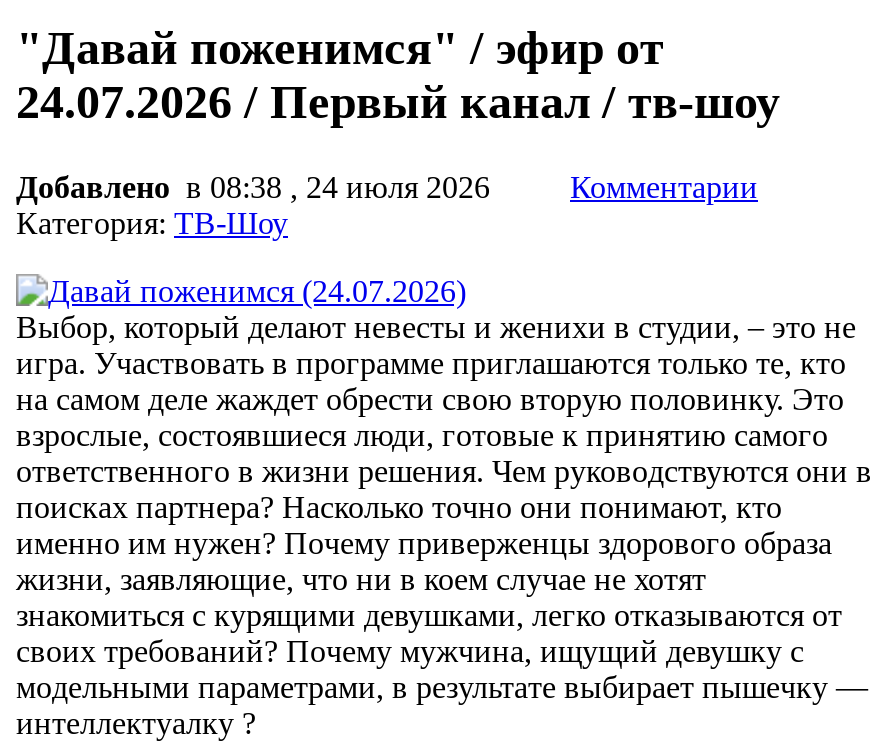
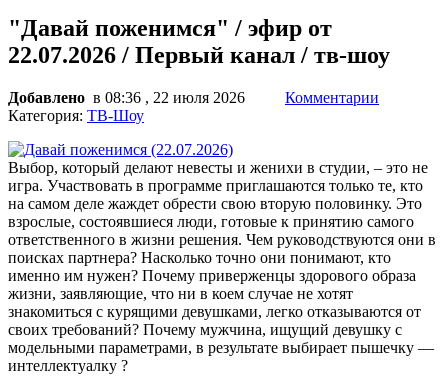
- 24.07.2026 / Первый канал / тв-шоу
+ 22.07.2026 / Первый канал / тв-шоу

- Добавлено в 08:38 , 24 июля 2026
+ Добавлено в 08:36 , 22 июля 2026
